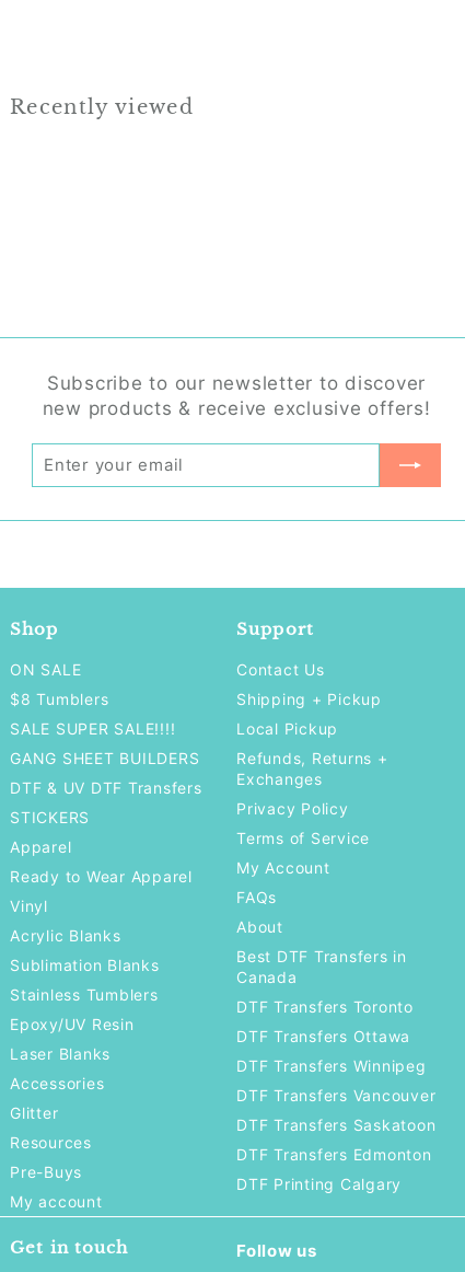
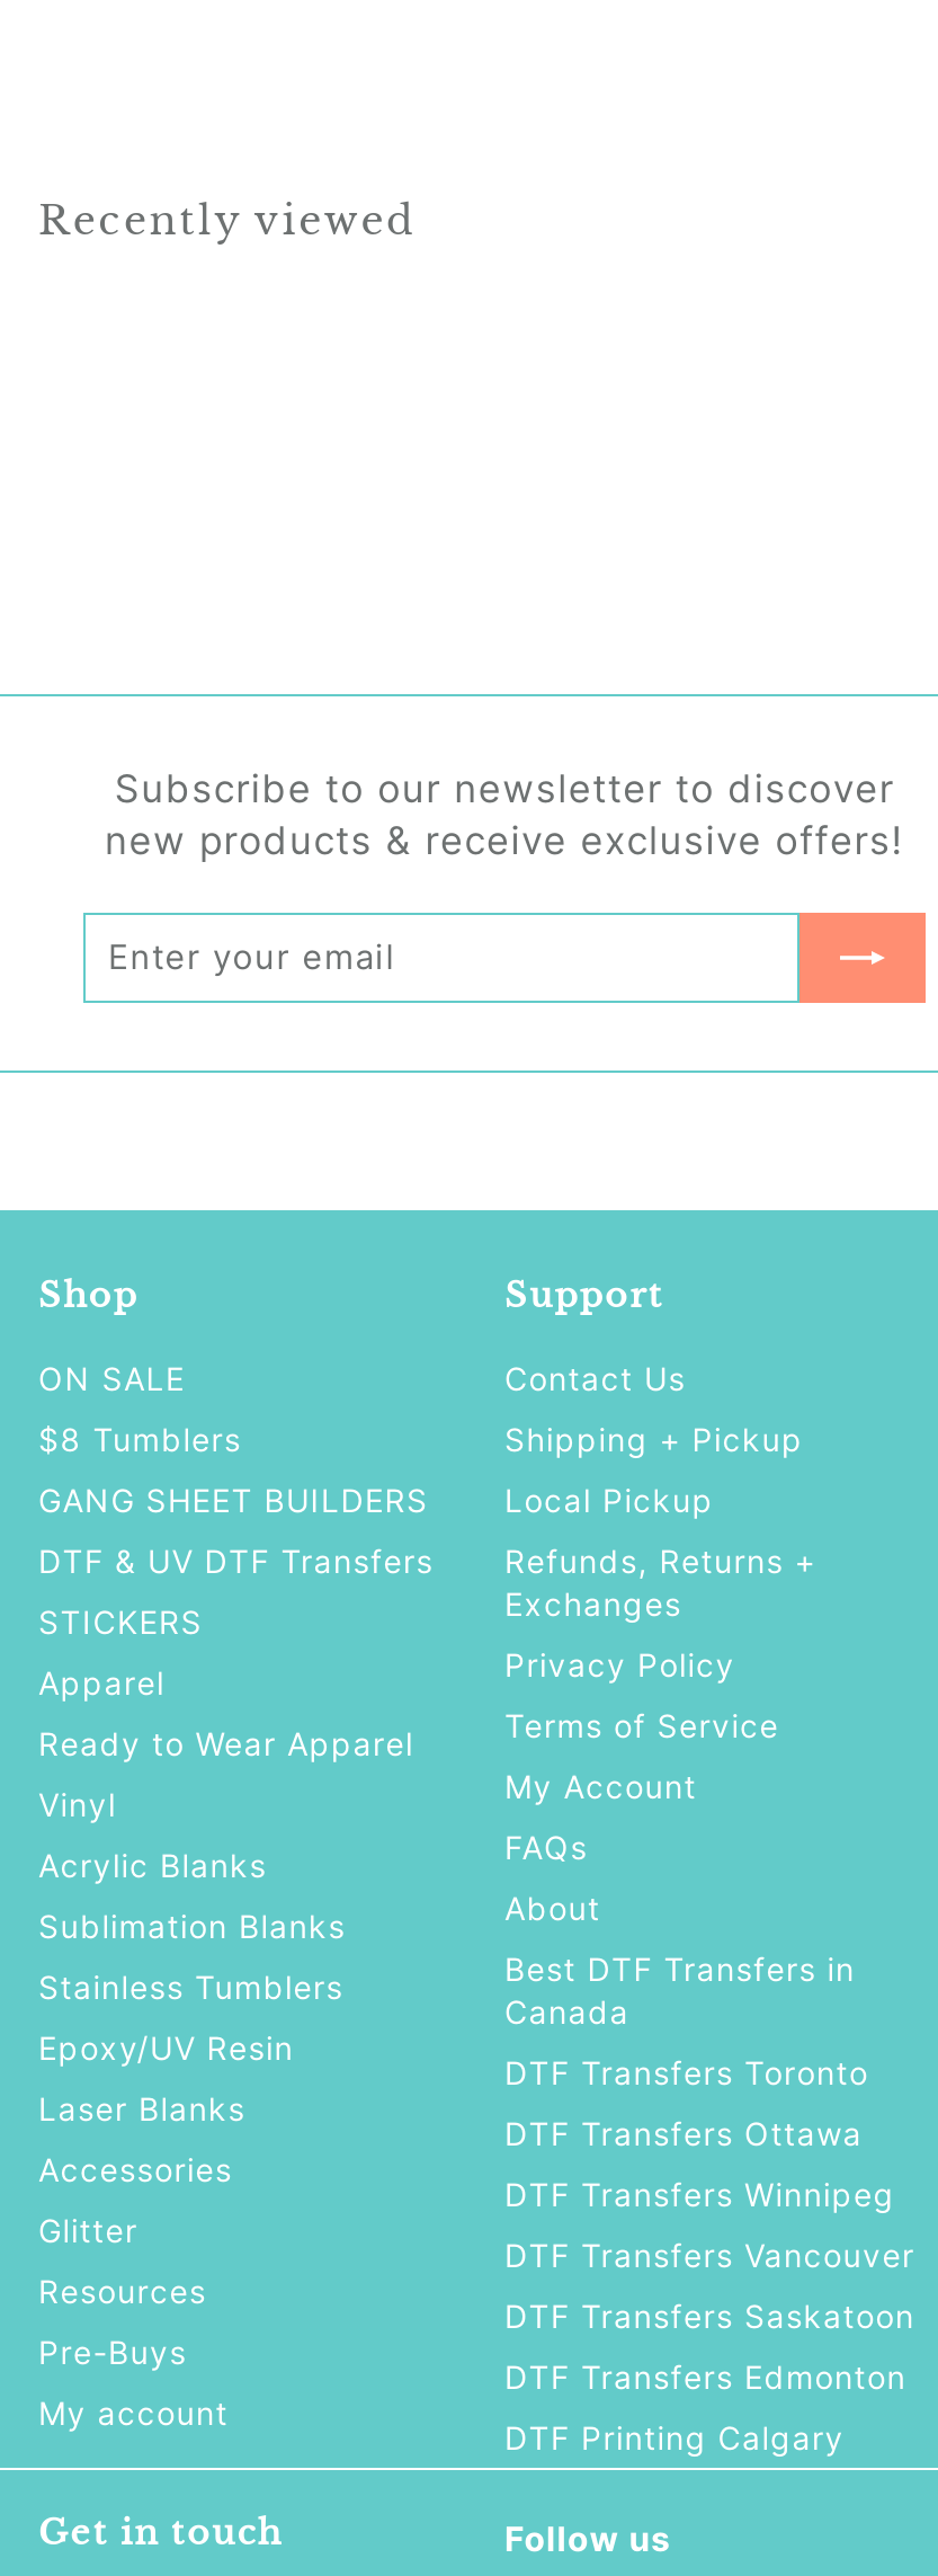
- SALE SUPER SALE!!!!
